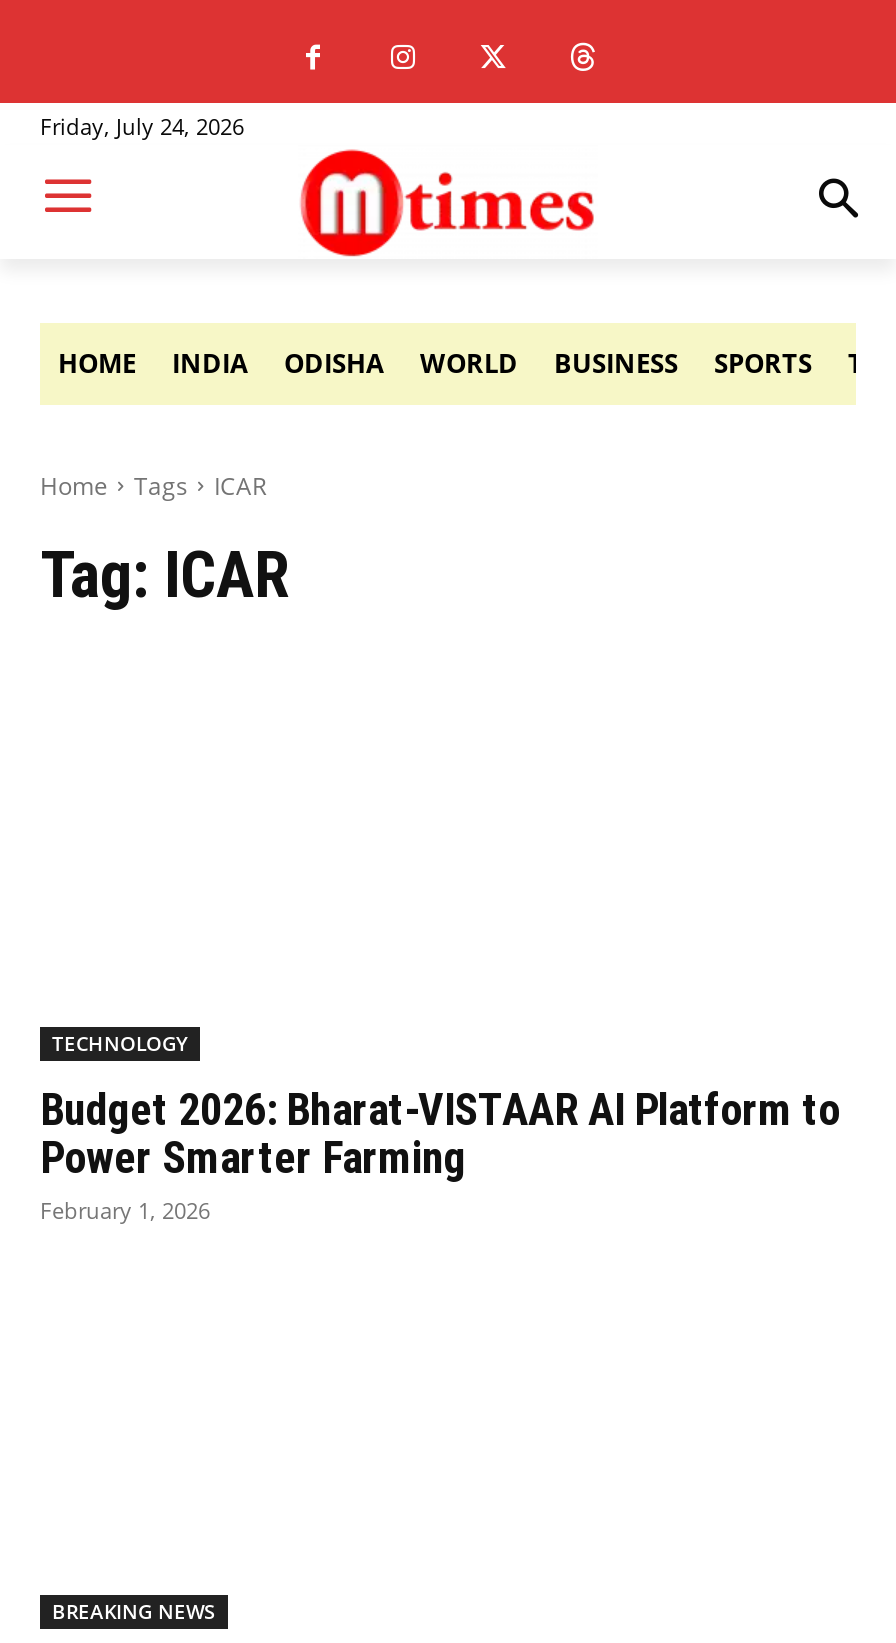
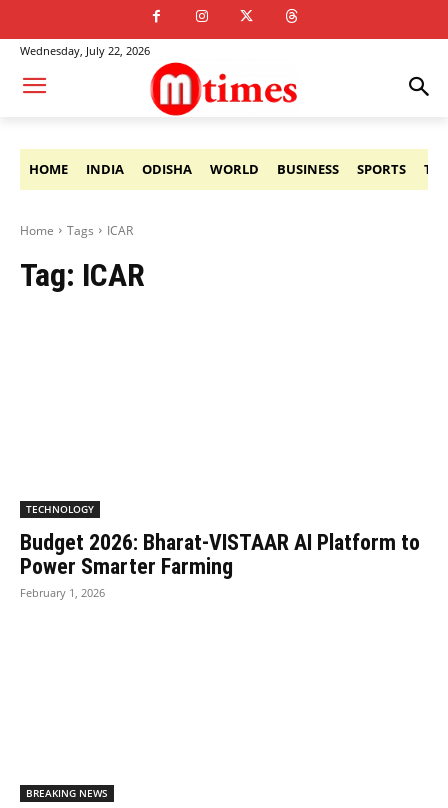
- Friday, July 24, 2026
+ Wednesday, July 22, 2026
